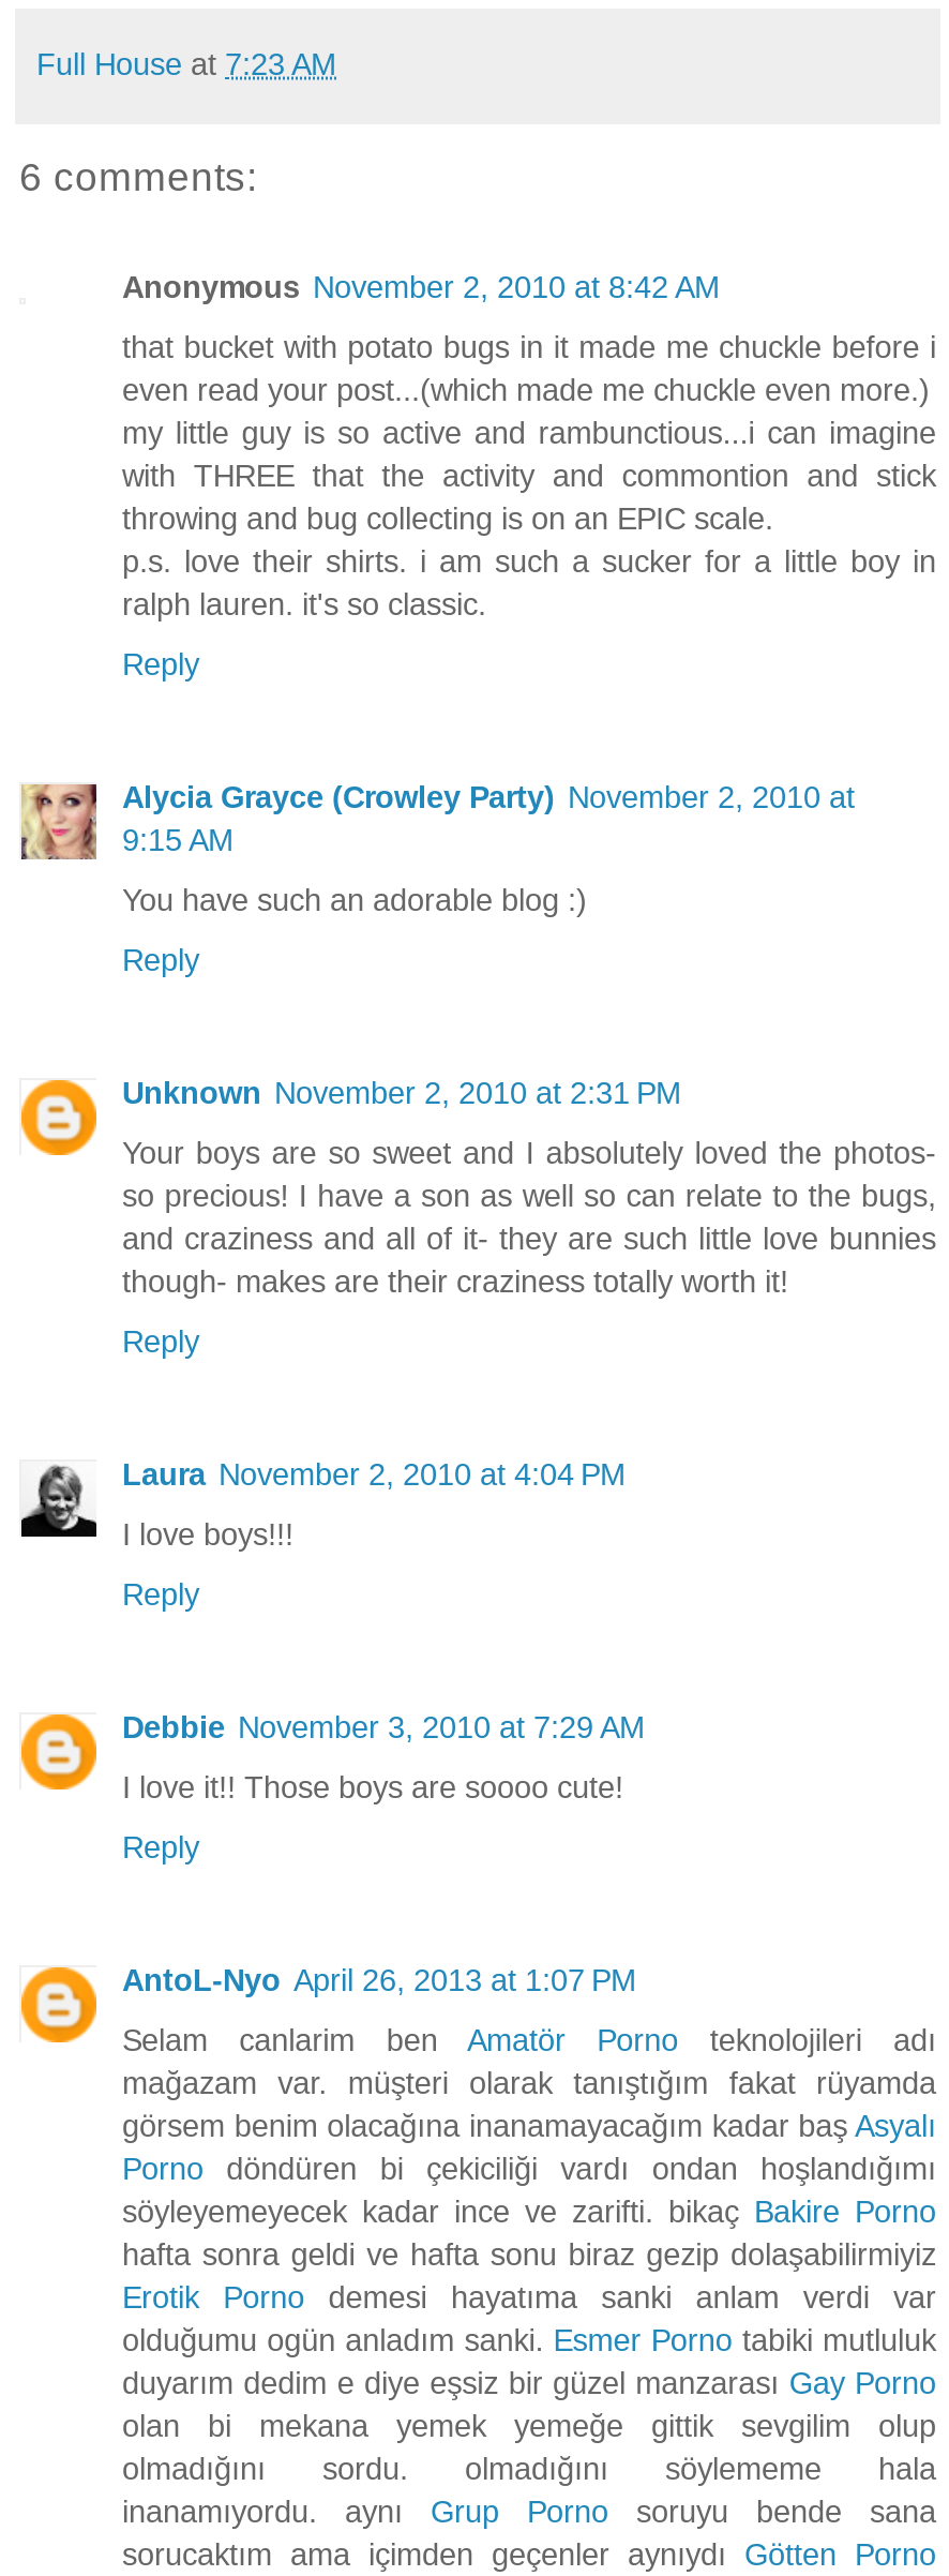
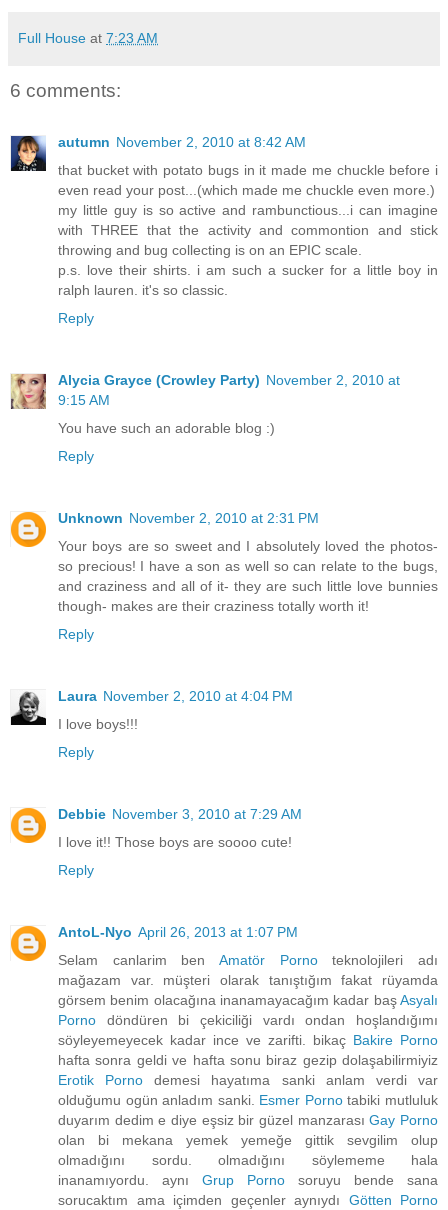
+ [image]

- Anonymous November 2, 2010 at 8:42 AM
+ autumn November 2, 2010 at 8:42 AM
